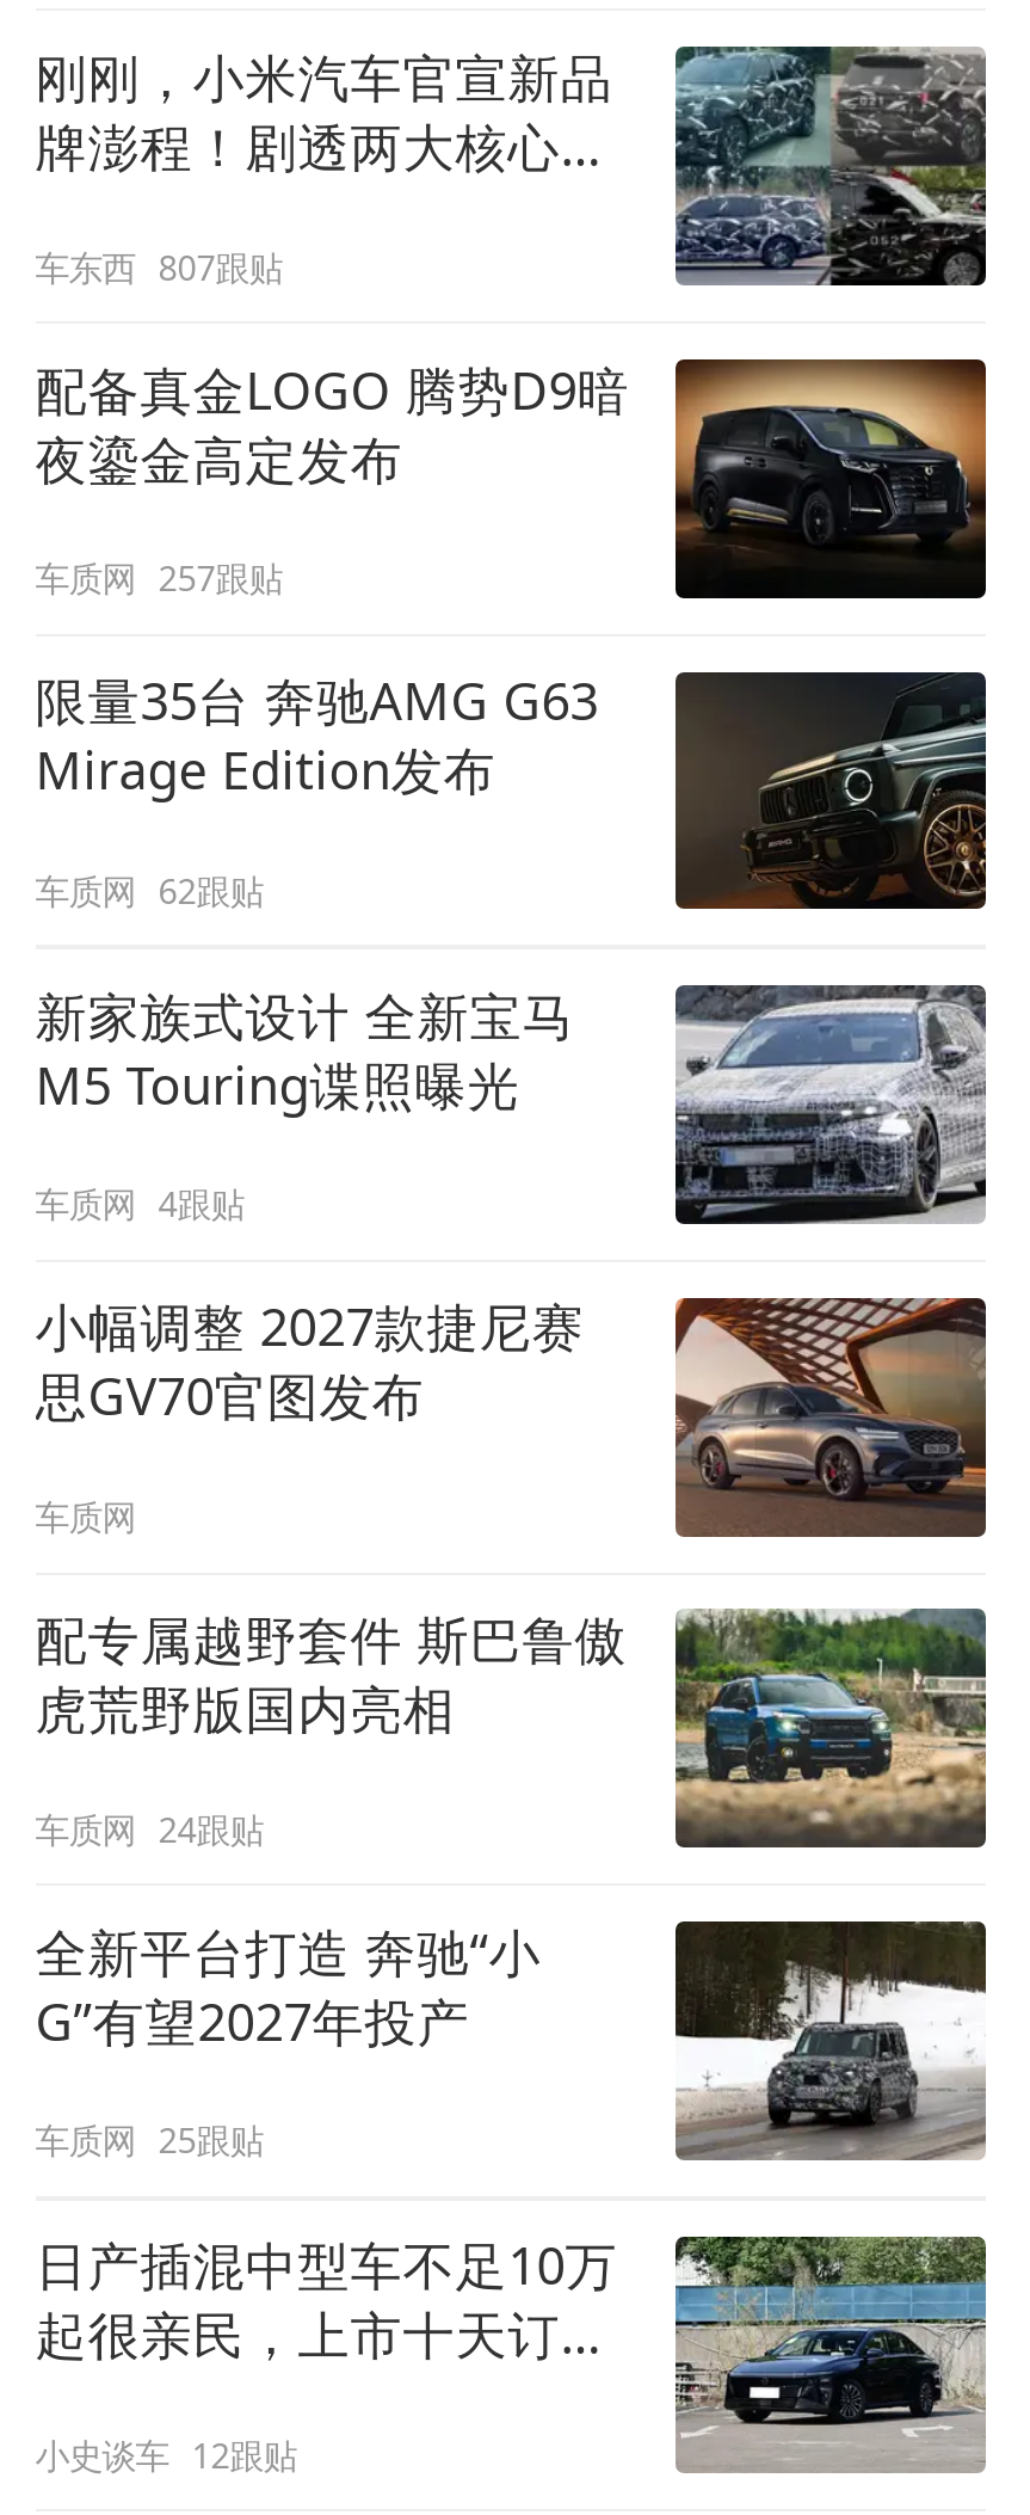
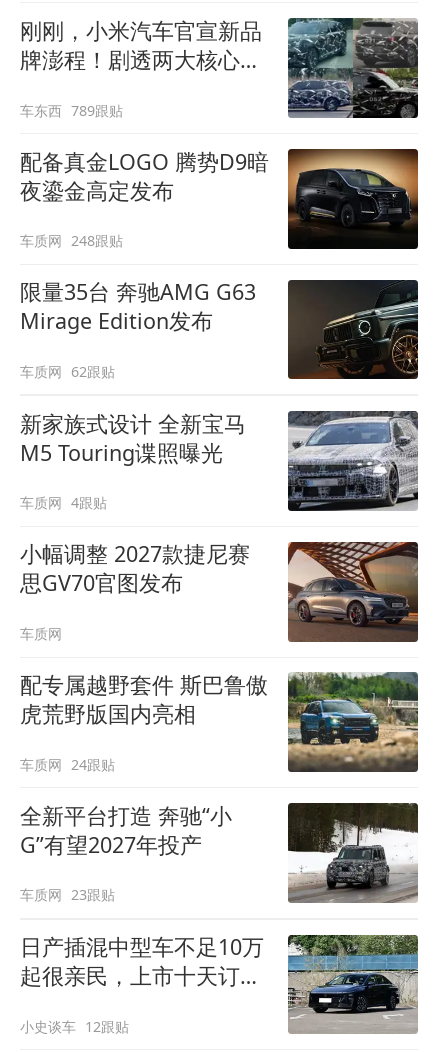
- 车东西 807跟贴
+ 车东西 789跟贴

- 车质网 257跟贴
+ 车质网 248跟贴

- 车质网 25跟贴
+ 车质网 23跟贴
